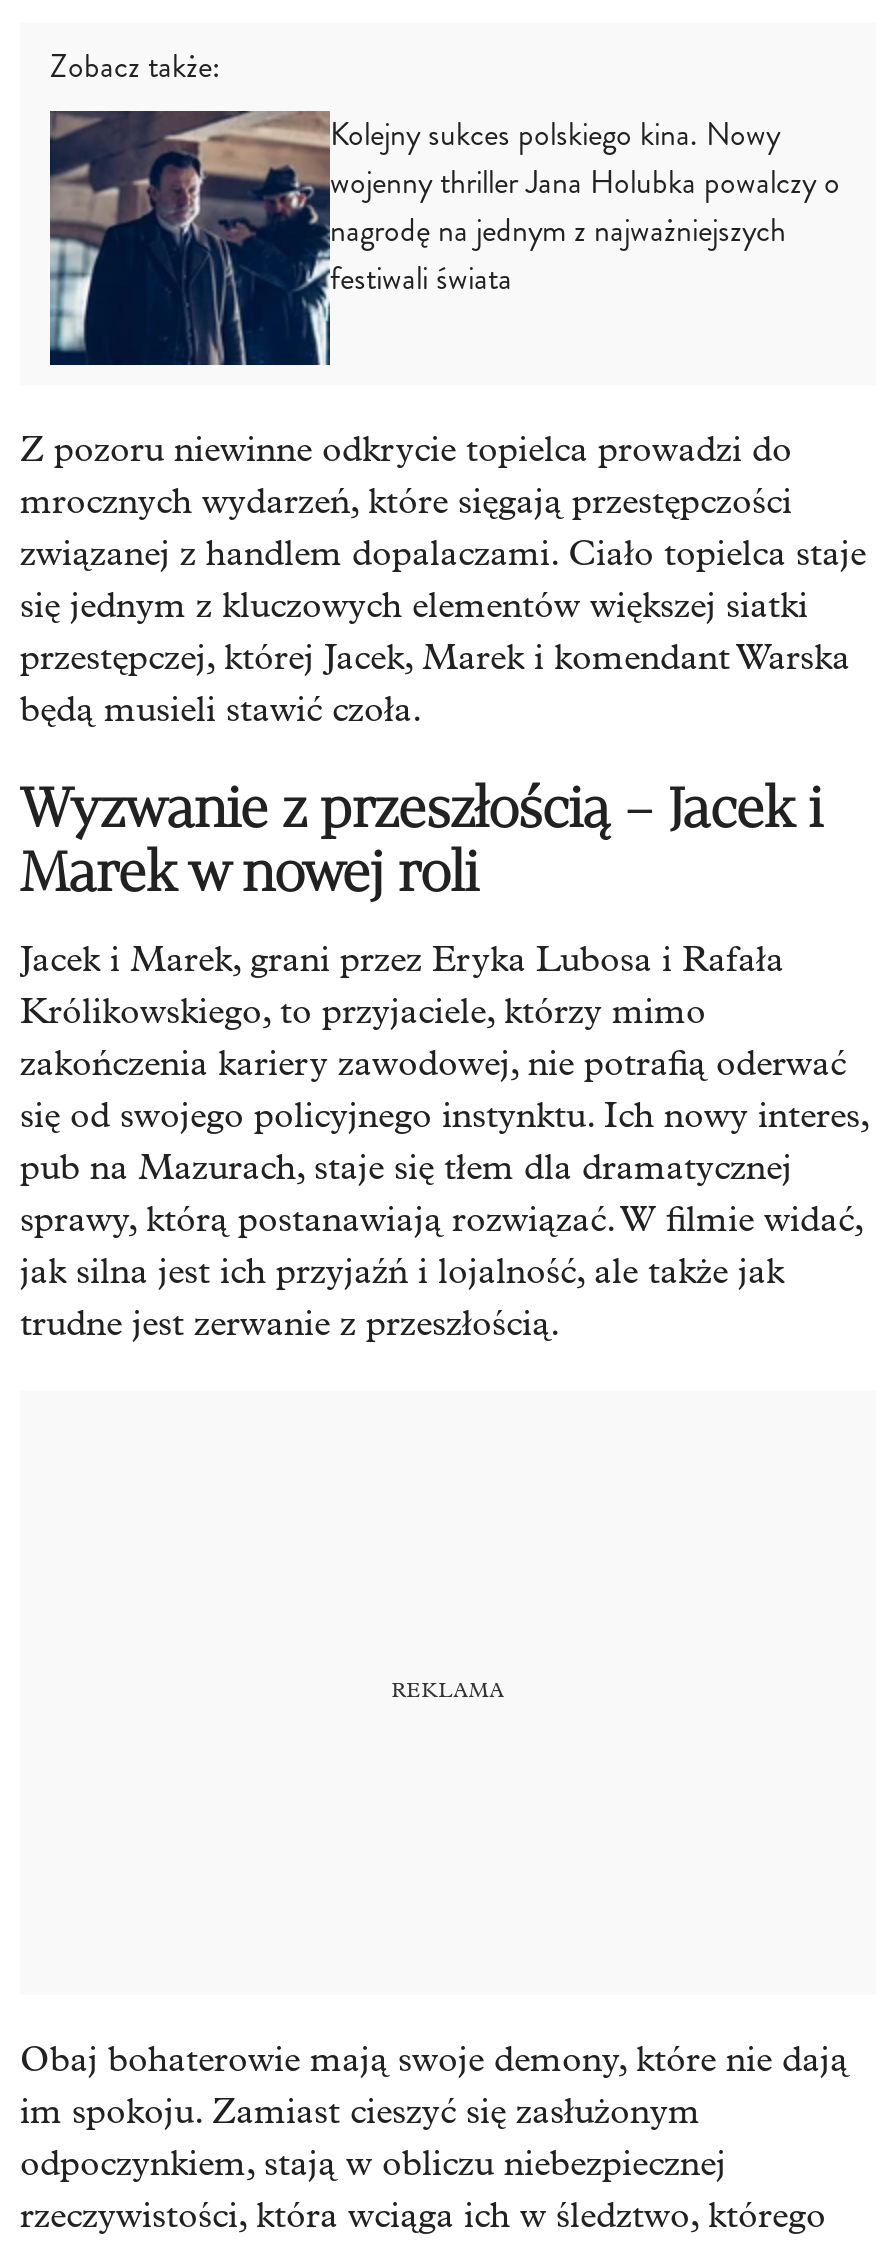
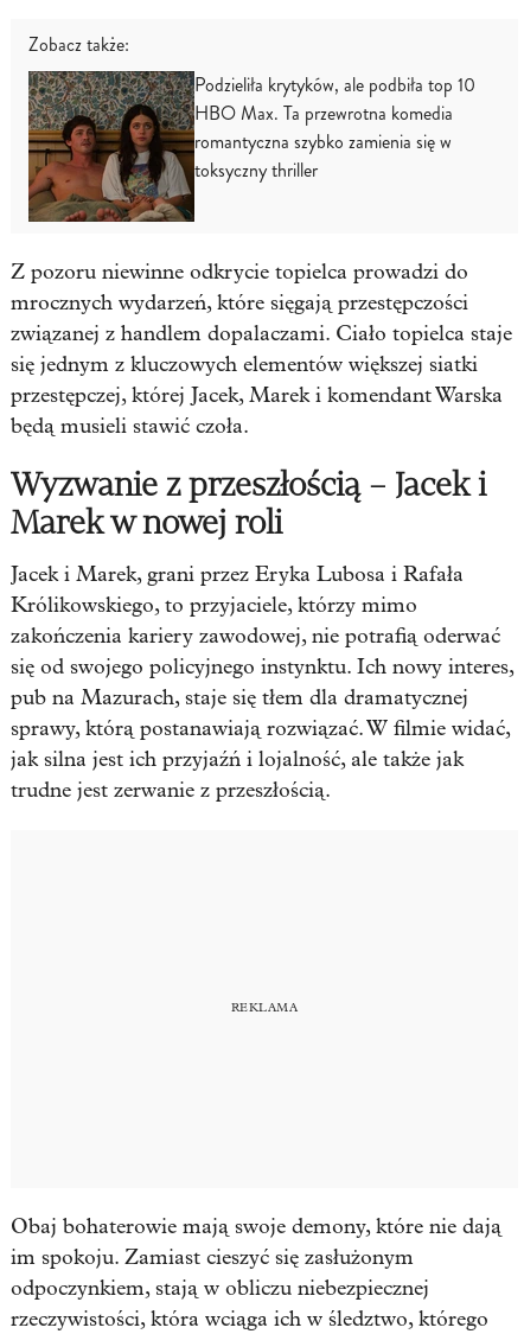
- [image]
- Kolejny sukces polskiego kina. Nowy
- wojenny thriller Jana Holubka powalczy o
- nagrodę na jednym z najważniejszych
- festiwali świata
+ [image]
+ Podzieliła krytyków, ale podbiła top 10
+ HBO Max. Ta przewrotna komedia
+ romantyczna szybko zamienia się w
+ toksyczny thriller
